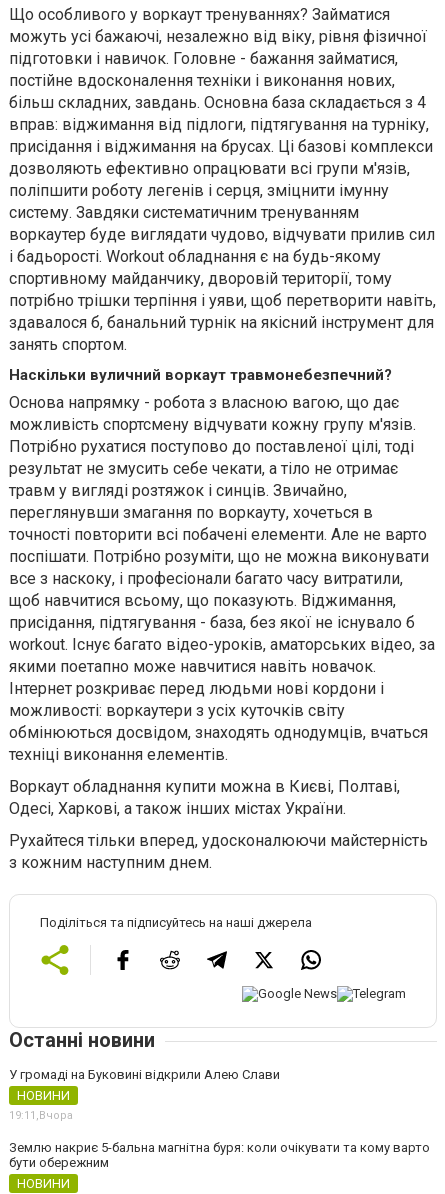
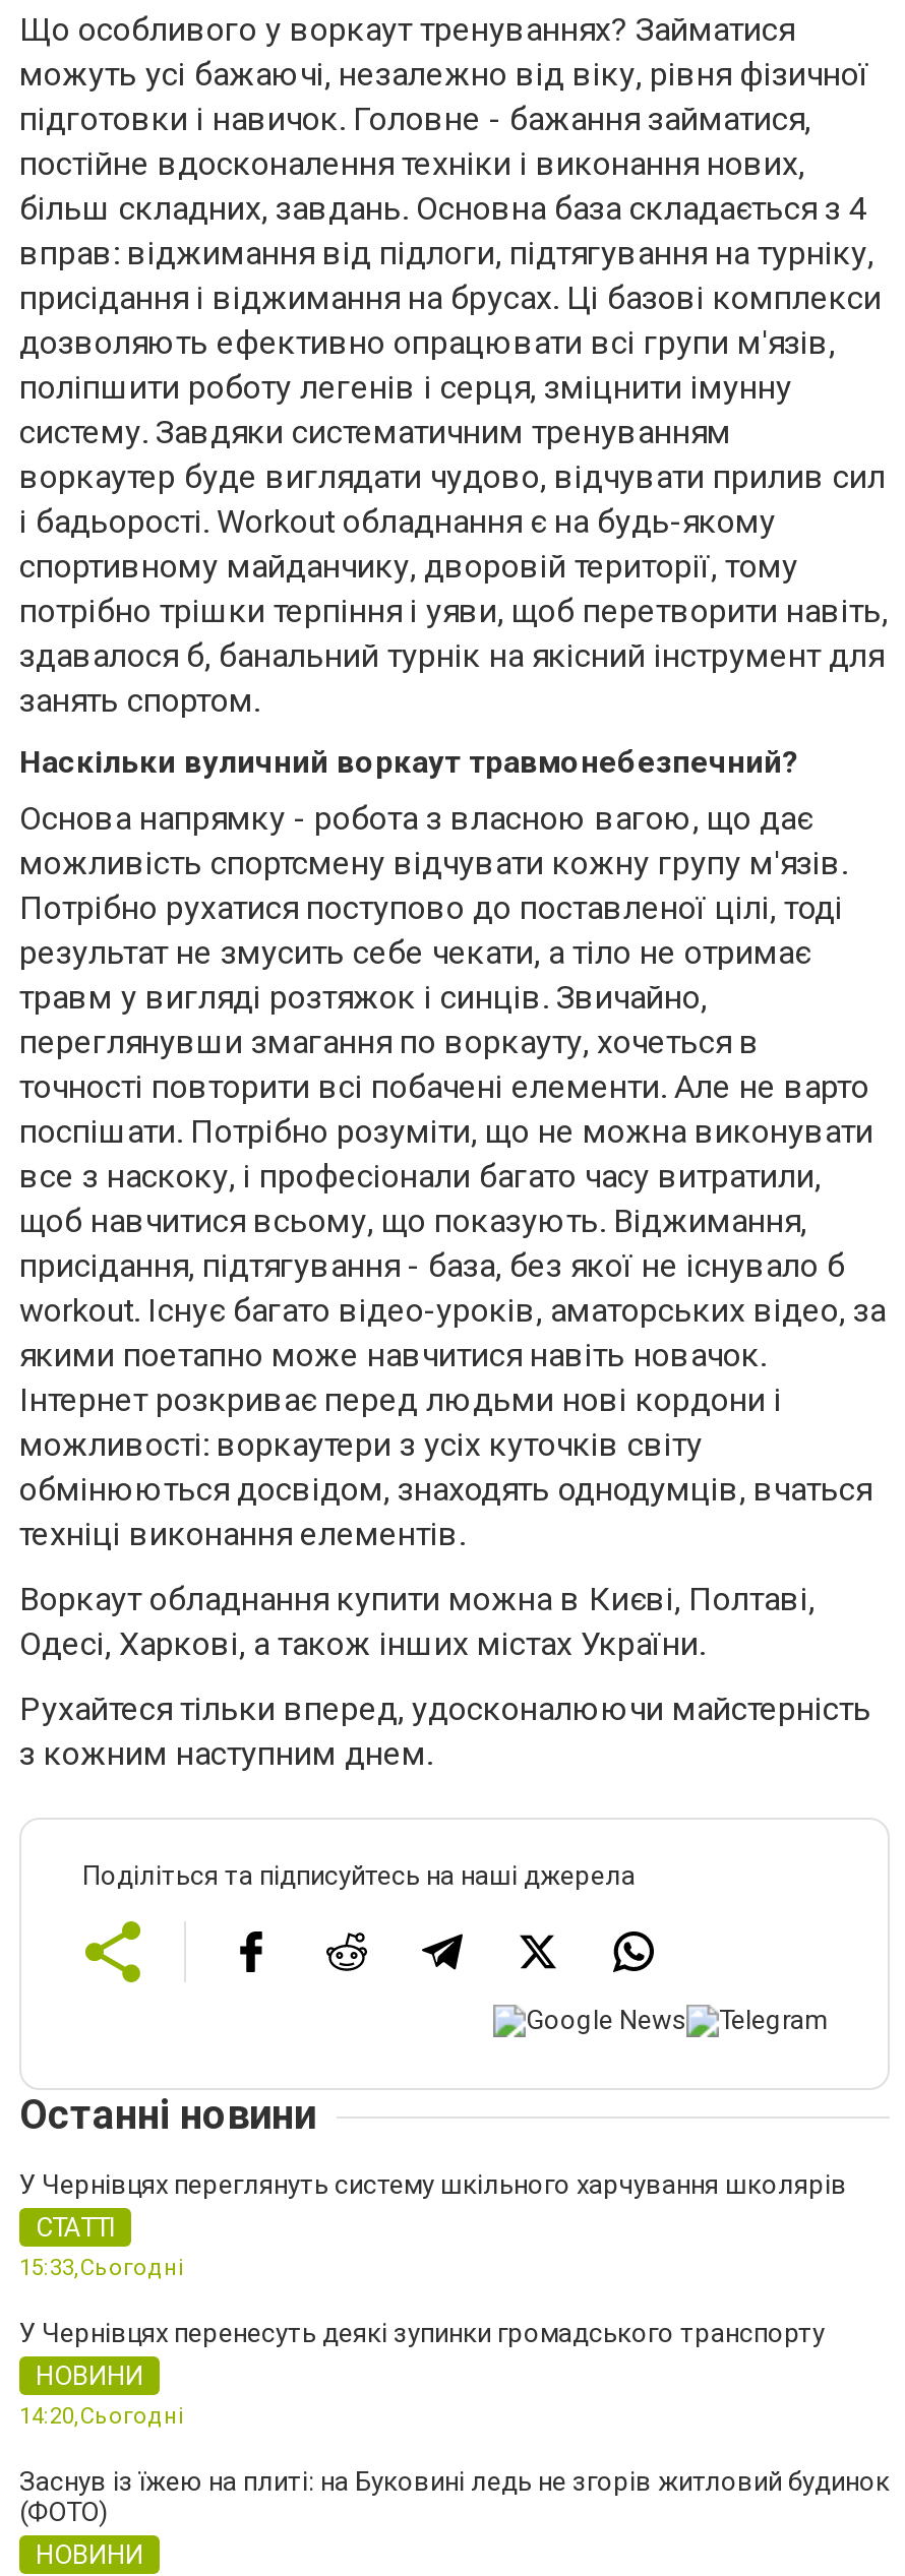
- У громаді на Буковині відкрили Алею Слави
+ У Чернівцях переглянуть систему шкільного харчування школярів
+ СТАТТІ
+ 15:33,Сьогодні
+ У Чернівцях перенесуть деякі зупинки громадського транспорту

- 19:11,Вчора
+ 14:20,Сьогодні

- Землю накриє 5-бальна магнітна буря: коли очікувати та кому варто
- бути обережним
+ Заснув із їжею на плиті: на Буковині ледь не згорів житловий будинок
+ (ФОТО)
